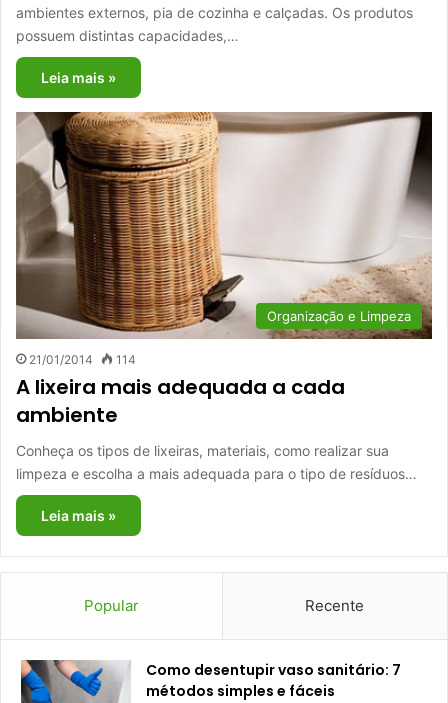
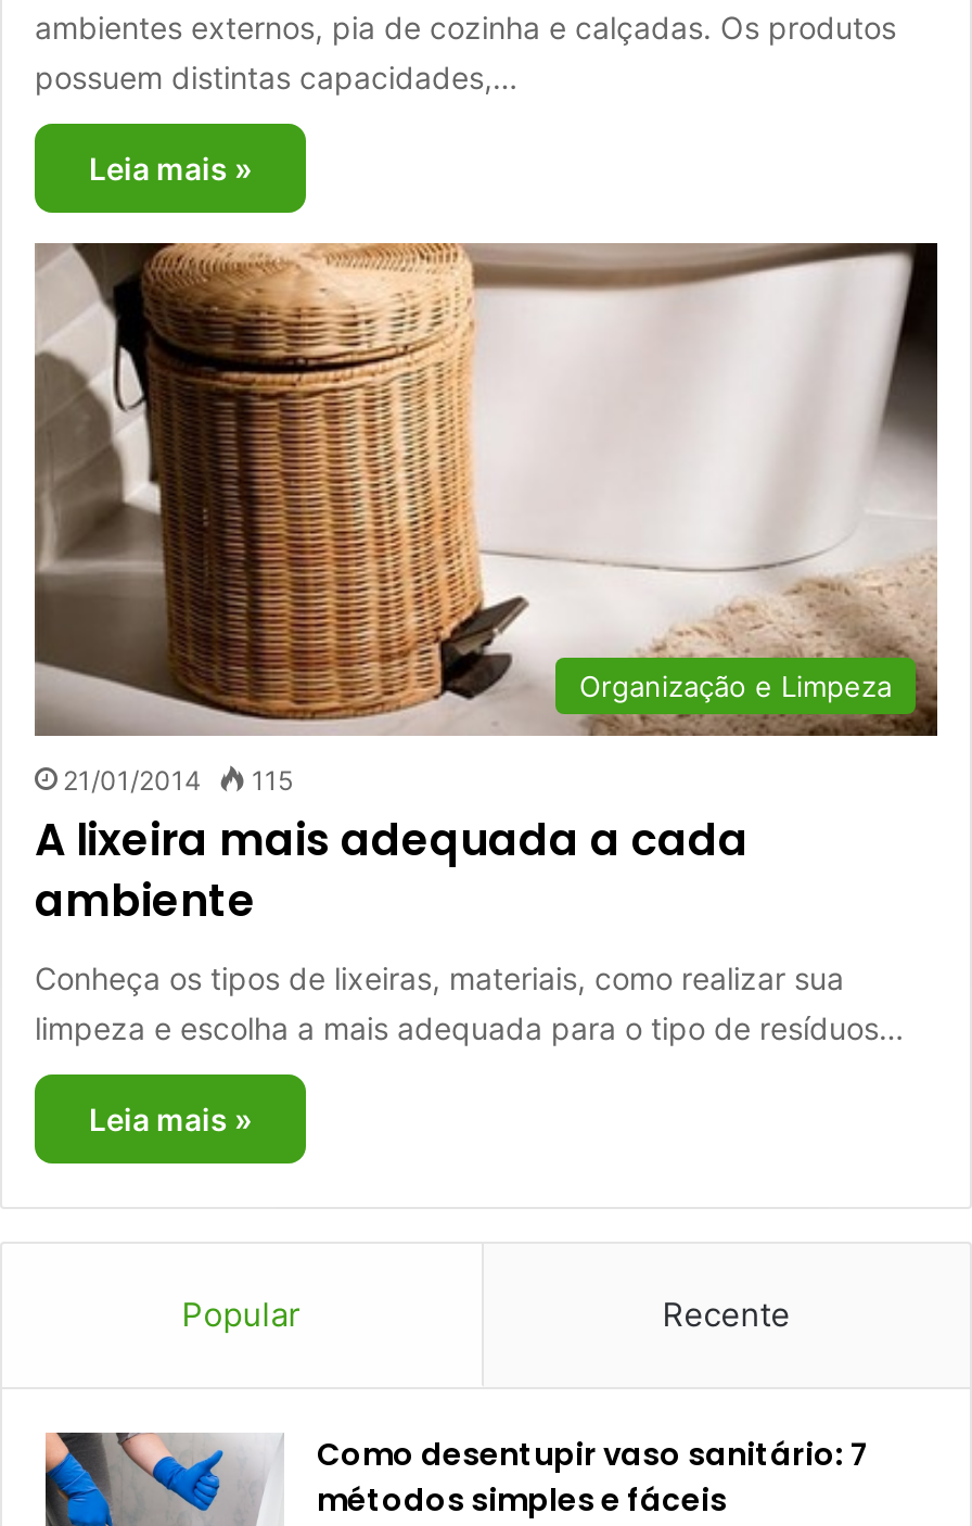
- 21/01/2014 114
+ 21/01/2014 115
